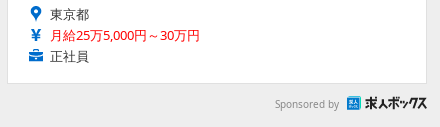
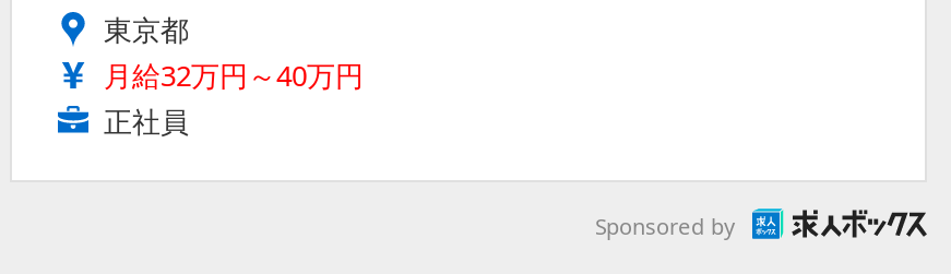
- 月給25万5,000円～30万円
+ 月給32万円～40万円
